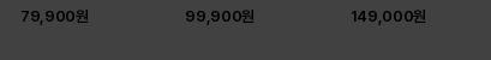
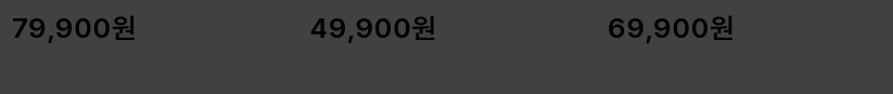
- 99,900원
+ 49,900원

- 149,000원
+ 69,900원
